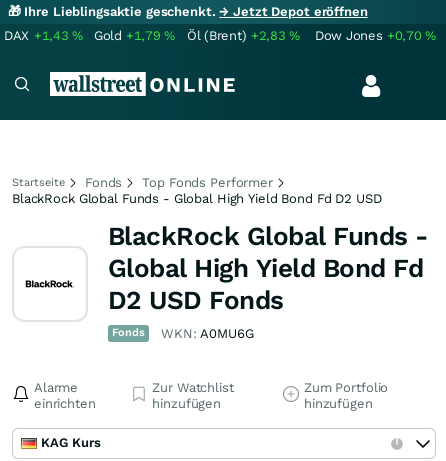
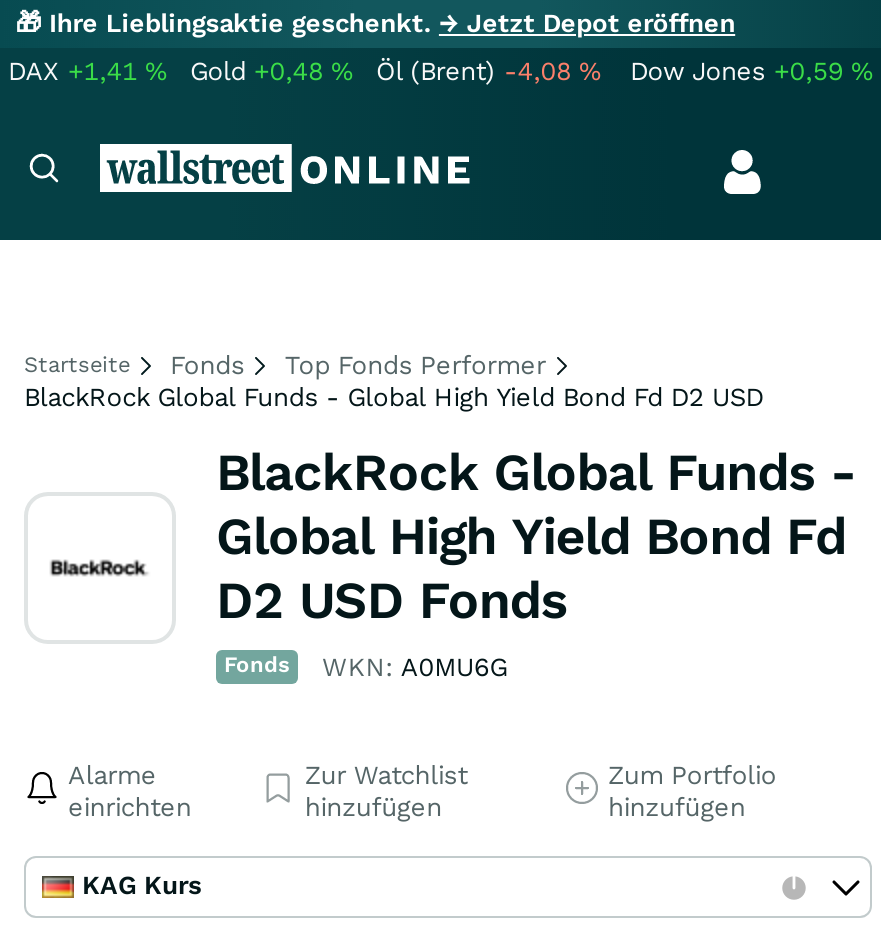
- DAX +1,43%
+ DAX +1,41%

- Gold +1,79%
+ Gold +0,48%

- Öl (Brent) +2,83%
+ Öl (Brent) -4,08%

- Dow Jones +0,70%
+ Dow Jones +0,59%
